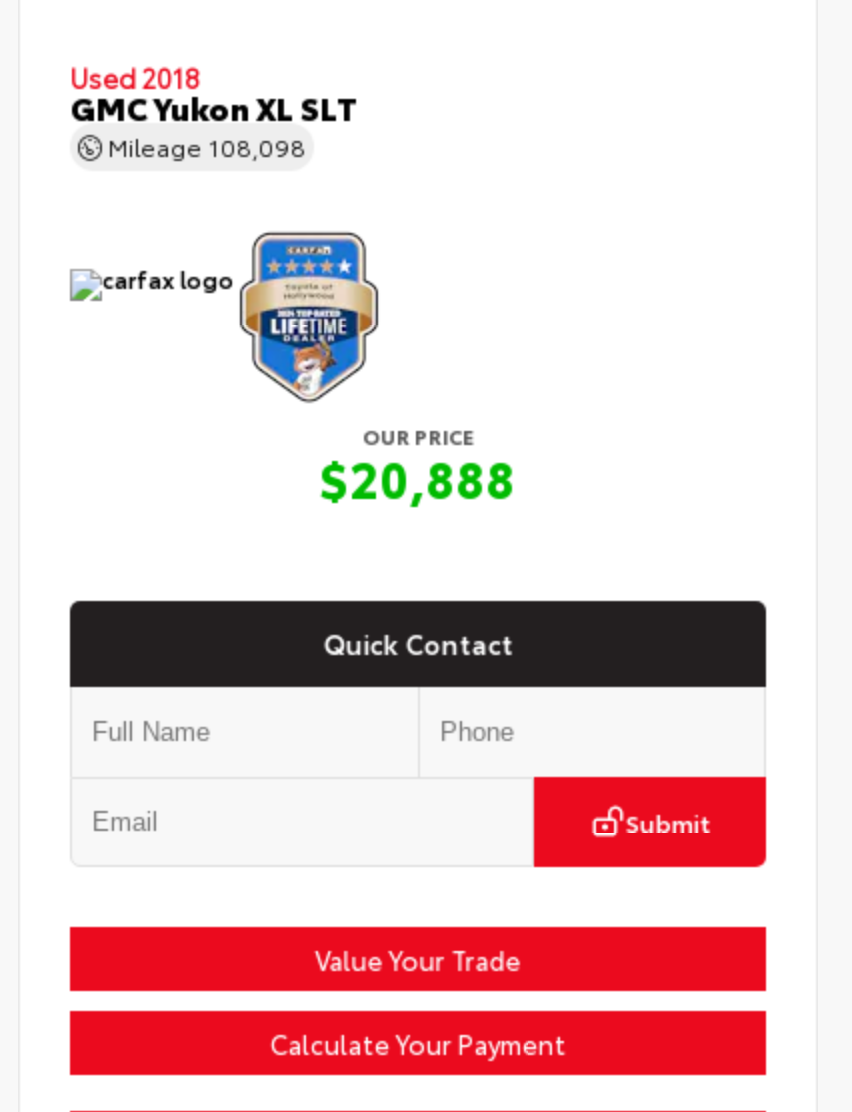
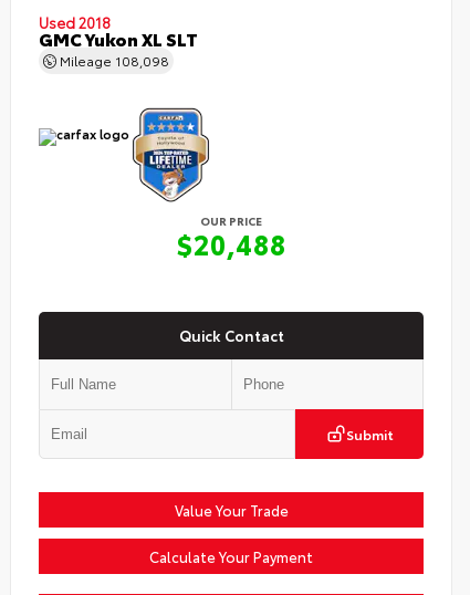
- $20,888
+ $20,488
